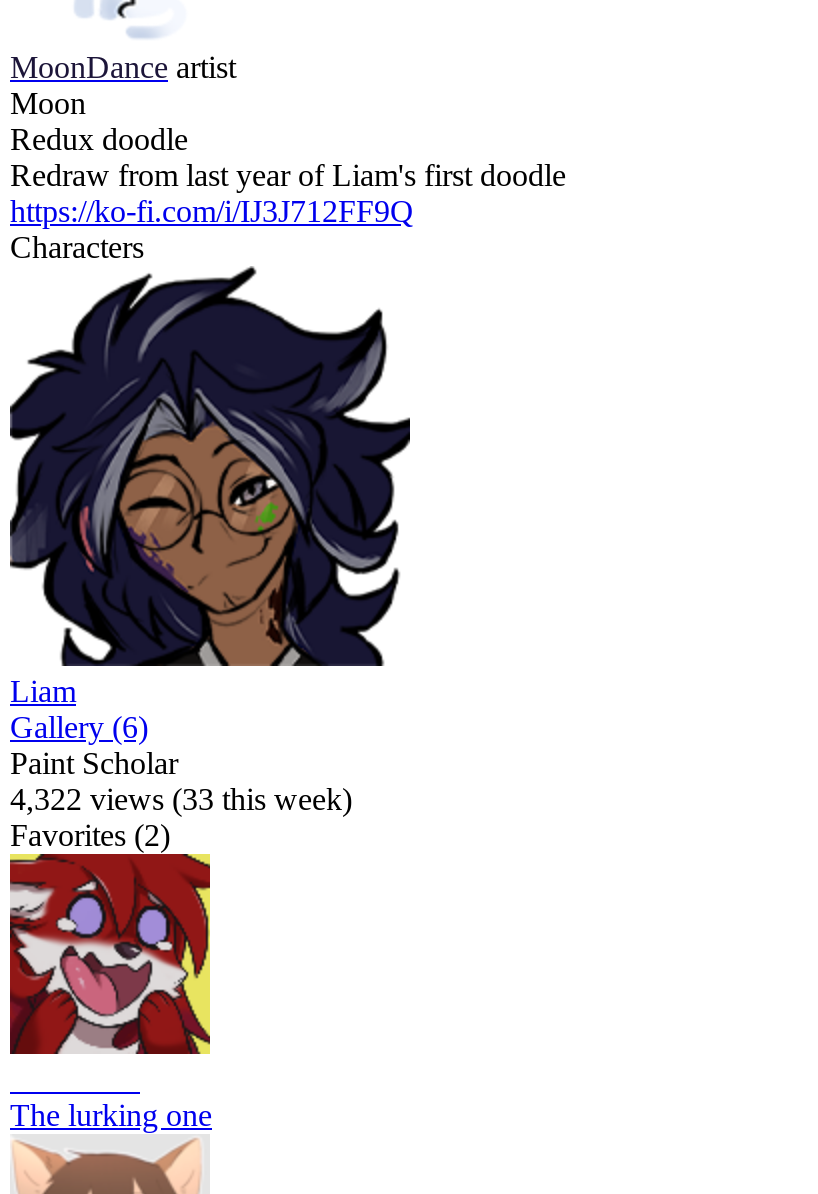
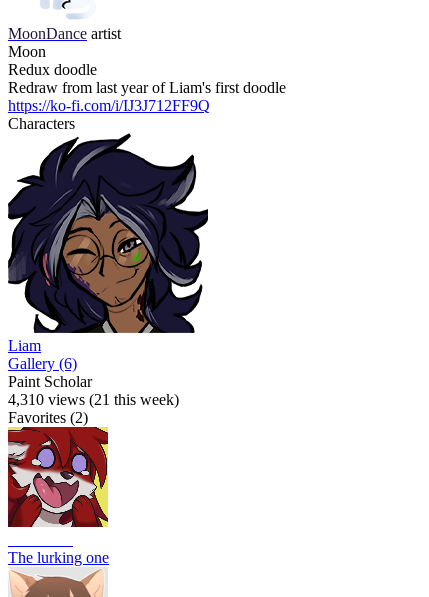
- 4,322 views (33 this week)
+ 4,310 views (21 this week)
